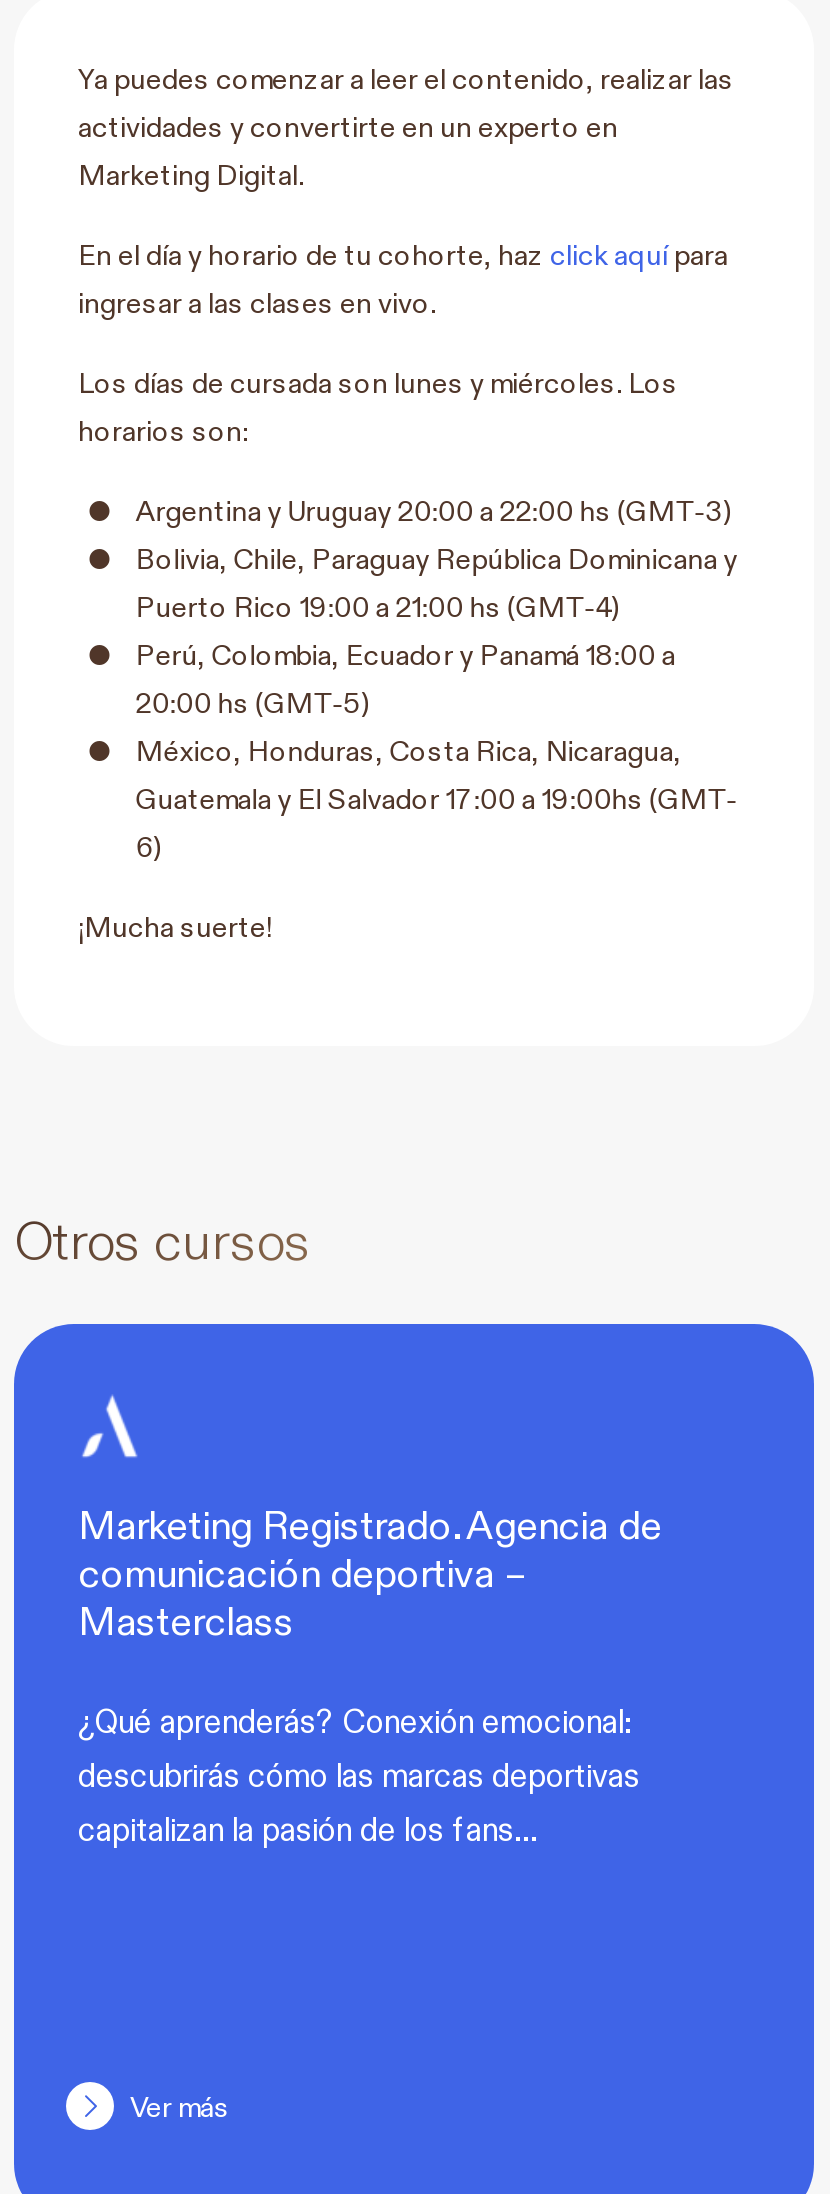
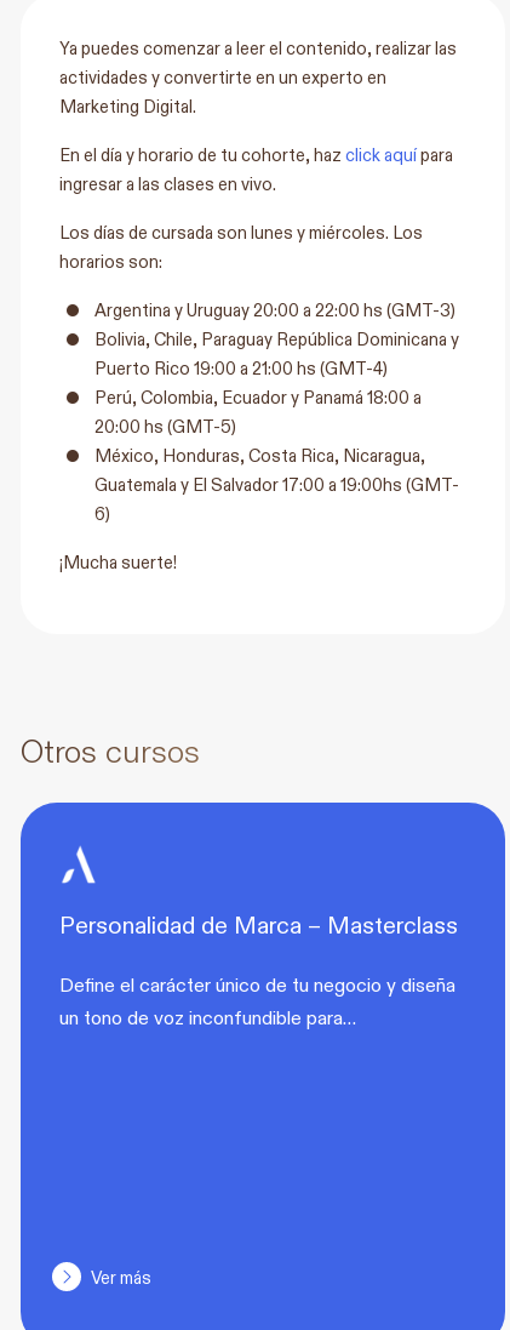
- Marketing Registrado. Agencia de
- comunicación deportiva –
- Masterclass
+ Personalidad de Marca – Masterclass

- ¿Qué aprenderás? Conexión emocional:
- descubrirás cómo las marcas deportivas
- capitalizan la pasión de los fans…
+ Define el carácter único de tu negocio y diseña
+ un tono de voz inconfundible para…
